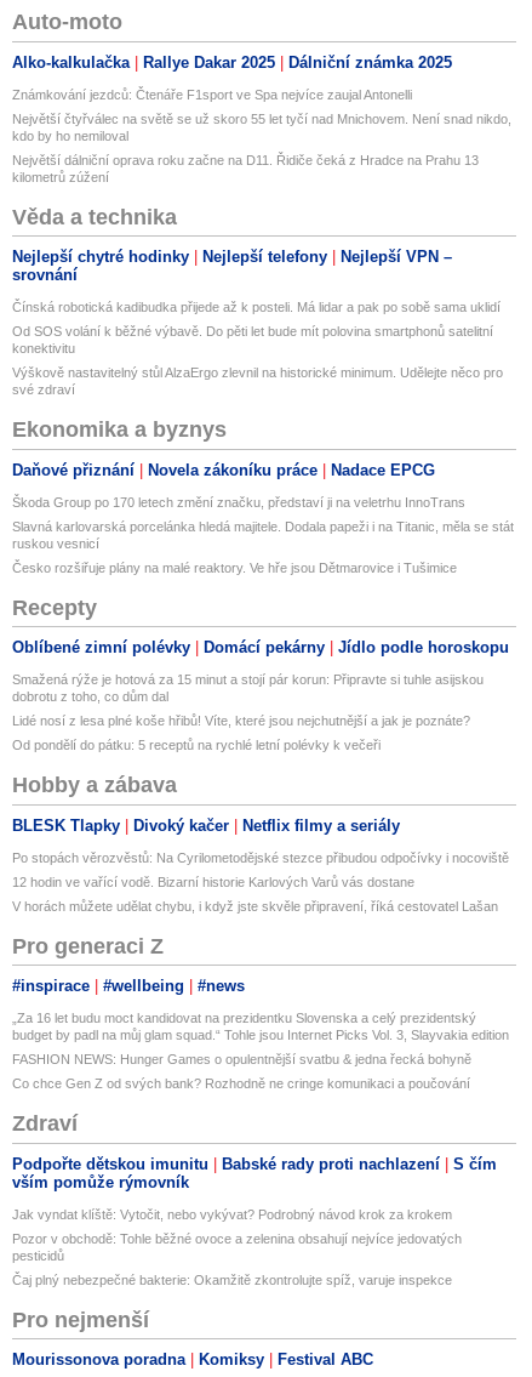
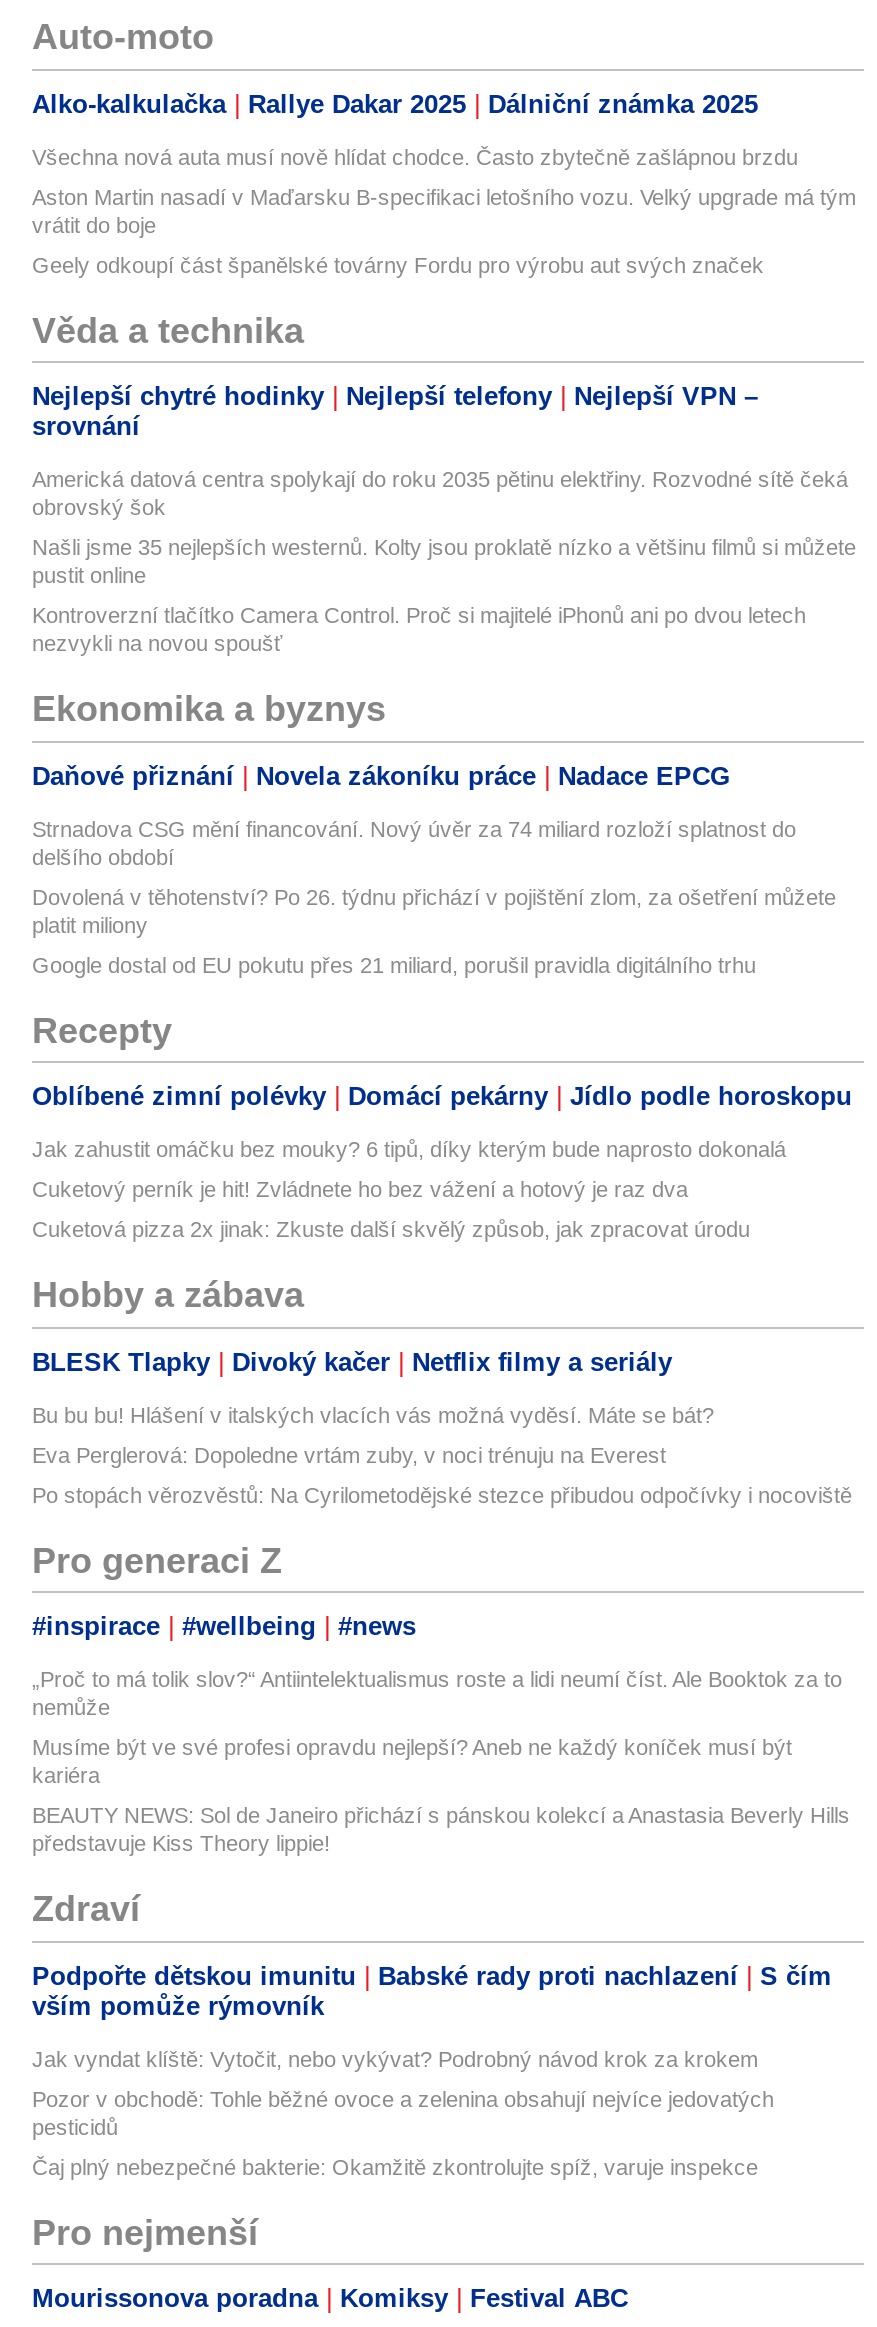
- Známkování jezdců: Čtenáře F1sport ve Spa nejvíce zaujal Antonelli
+ Všechna nová auta musí nově hlídat chodce. Často zbytečně zašlápnou brzdu

- Největší čtyřválec na světě se už skoro 55 let tyčí nad Mnichovem. Není snad nikdo,
- kdo by ho nemiloval
+ Aston Martin nasadí v Maďarsku B-specifikaci letošního vozu. Velký upgrade má tým
+ vrátit do boje

- Největší dálniční oprava roku začne na D11. Řidiče čeká z Hradce na Prahu 13
- kilometrů zúžení
+ Geely odkoupí část španělské továrny Fordu pro výrobu aut svých značek

- Čínská robotická kadibudka přijede až k posteli. Má lidar a pak po sobě sama uklidí
+ Americká datová centra spolykají do roku 2035 pětinu elektřiny. Rozvodné sítě čeká
+ obrovský šok

- Od SOS volání k běžné výbavě. Do pěti let bude mít polovina smartphonů satelitní
- konektivitu
+ Našli jsme 35 nejlepších westernů. Kolty jsou proklatě nízko a většinu filmů si můžete
+ pustit online

- Výškově nastavitelný stůl AlzaErgo zlevnil na historické minimum. Udělejte něco pro
- své zdraví
+ Kontroverzní tlačítko Camera Control. Proč si majitelé iPhonů ani po dvou letech
+ nezvykli na novou spoušť

- Škoda Group po 170 letech změní značku, představí ji na veletrhu InnoTrans
+ Strnadova CSG mění financování. Nový úvěr za 74 miliard rozloží splatnost do
+ delšího období

- Slavná karlovarská porcelánka hledá majitele. Dodala papeži i na Titanic, měla se stát
- ruskou vesnicí
+ Dovolená v těhotenství? Po 26. týdnu přichází v pojištění zlom, za ošetření můžete
+ platit miliony

- Česko rozšiřuje plány na malé reaktory. Ve hře jsou Dětmarovice i Tušimice
+ Google dostal od EU pokutu přes 21 miliard, porušil pravidla digitálního trhu

- Smažená rýže je hotová za 15 minut a stojí pár korun: Připravte si tuhle asijskou
- dobrotu z toho, co dům dal
+ Jak zahustit omáčku bez mouky? 6 tipů, díky kterým bude naprosto dokonalá

- Lidé nosí z lesa plné koše hřibů! Víte, které jsou nejchutnější a jak je poznáte?
+ Cuketový perník je hit! Zvládnete ho bez vážení a hotový je raz dva

- Od pondělí do pátku: 5 receptů na rychlé letní polévky k večeři
+ Cuketová pizza 2x jinak: Zkuste další skvělý způsob, jak zpracovat úrodu

+ Bu bu bu! Hlášení v italských vlacích vás možná vyděsí. Máte se bát?
+ Eva Perglerová: Dopoledne vrtám zuby, v noci trénuju na Everest

- 12 hodin ve vařící vodě. Bizarní historie Karlových Varů vás dostane
- V horách můžete udělat chybu, i když jste skvěle připravení, říká cestovatel Lašan

- „Za 16 let budu moct kandidovat na prezidentku Slovenska a celý prezidentský
- budget by padl na můj glam squad.“ Tohle jsou Internet Picks Vol. 3, Slayvakia edition
+ „Proč to má tolik slov?“ Antiintelektualismus roste a lidi neumí číst. Ale Booktok za to
+ nemůže

- FASHION NEWS: Hunger Games o opulentnější svatbu & jedna řecká bohyně
+ Musíme být ve své profesi opravdu nejlepší? Aneb ne každý koníček musí být
+ kariéra

- Co chce Gen Z od svých bank? Rozhodně ne cringe komunikaci a poučování
+ BEAUTY NEWS: Sol de Janeiro přichází s pánskou kolekcí a Anastasia Beverly Hills
+ představuje Kiss Theory lippie!
